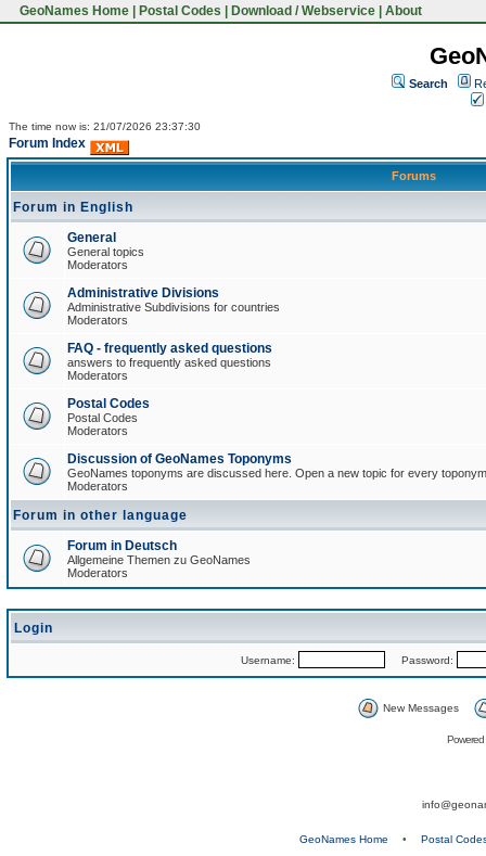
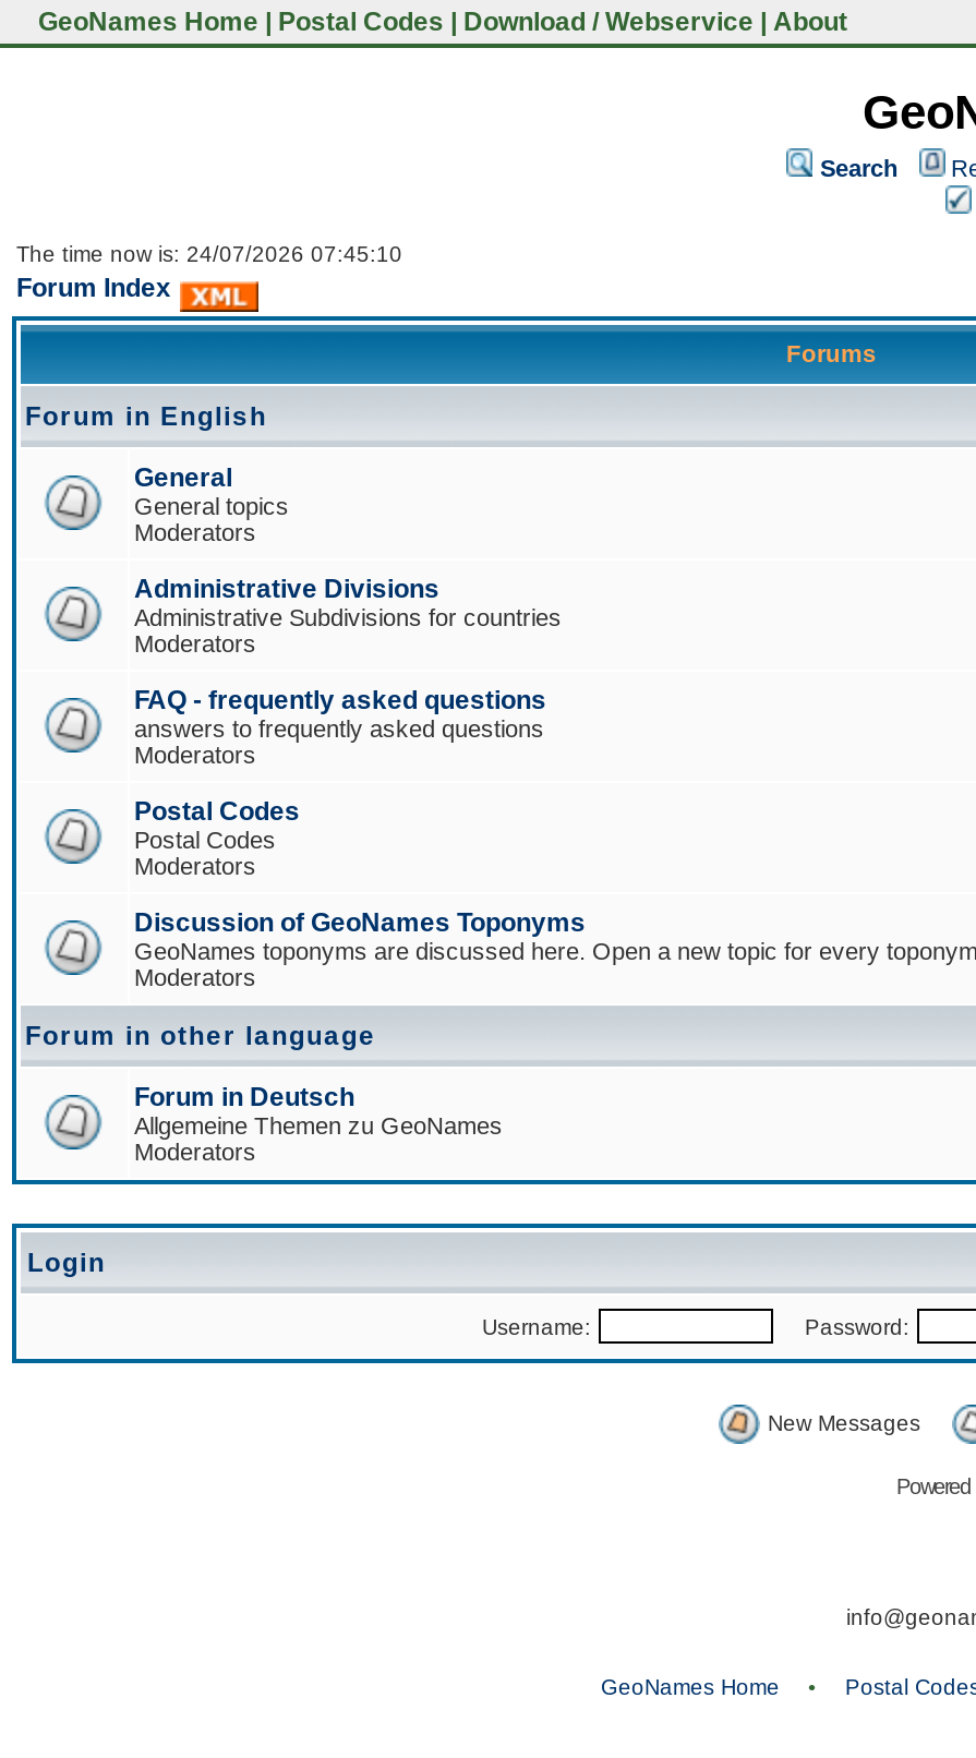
- The time now is: 21/07/2026 23:37:30
+ The time now is: 24/07/2026 07:45:10
